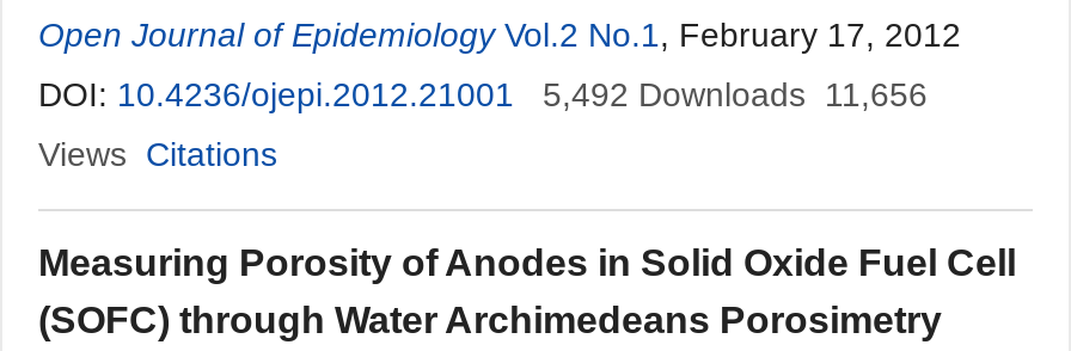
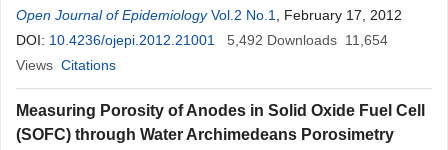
- DOI: 10.4236/ojepi.2012.21001 5,492 Downloads 11,656
+ DOI: 10.4236/ojepi.2012.21001 5,492 Downloads 11,654
